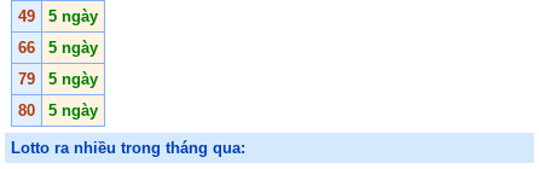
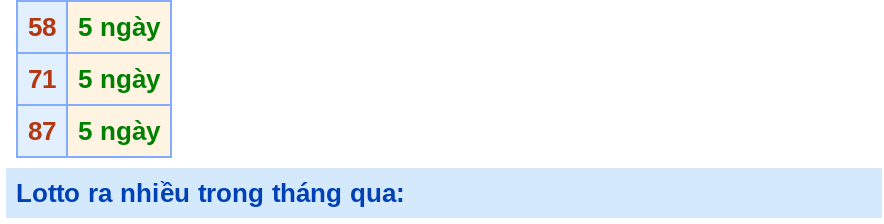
- 49 5 ngày
+ 58 5 ngày

- 66 5 ngày
+ 71 5 ngày

- 79
- 5 ngày
- 80
+ 87
